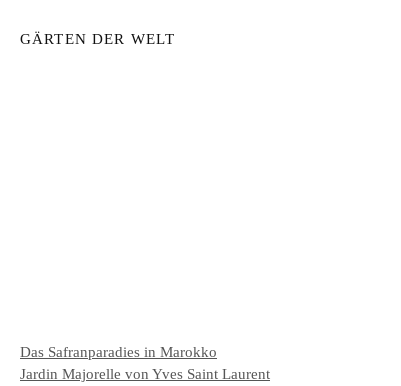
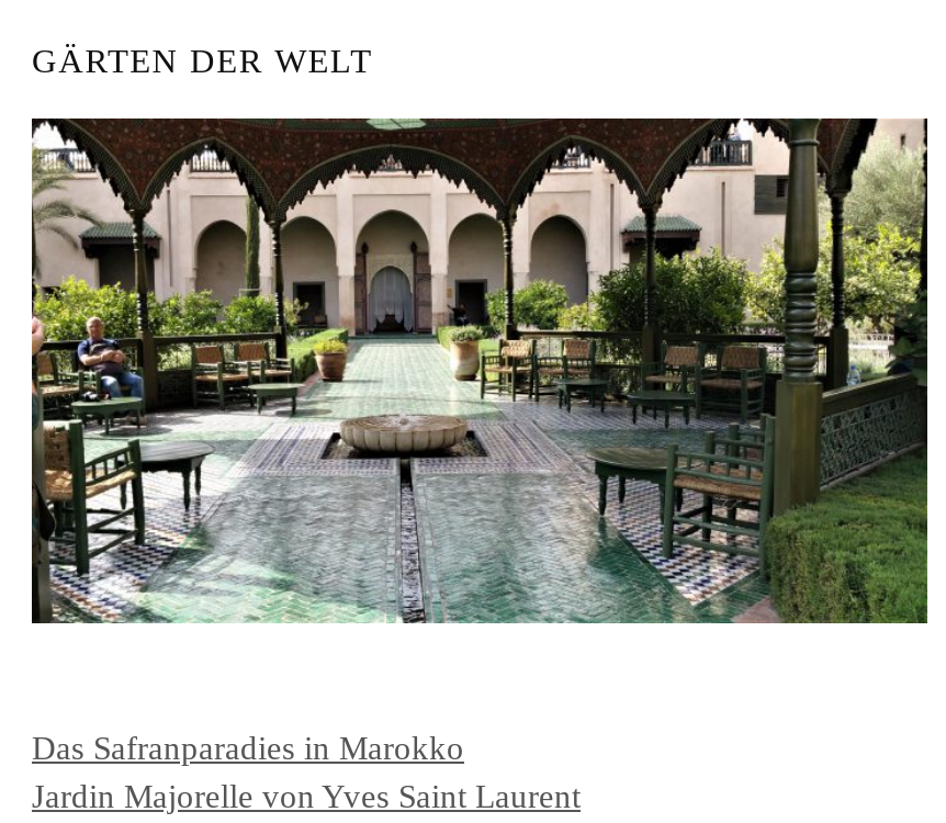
+ [image]
